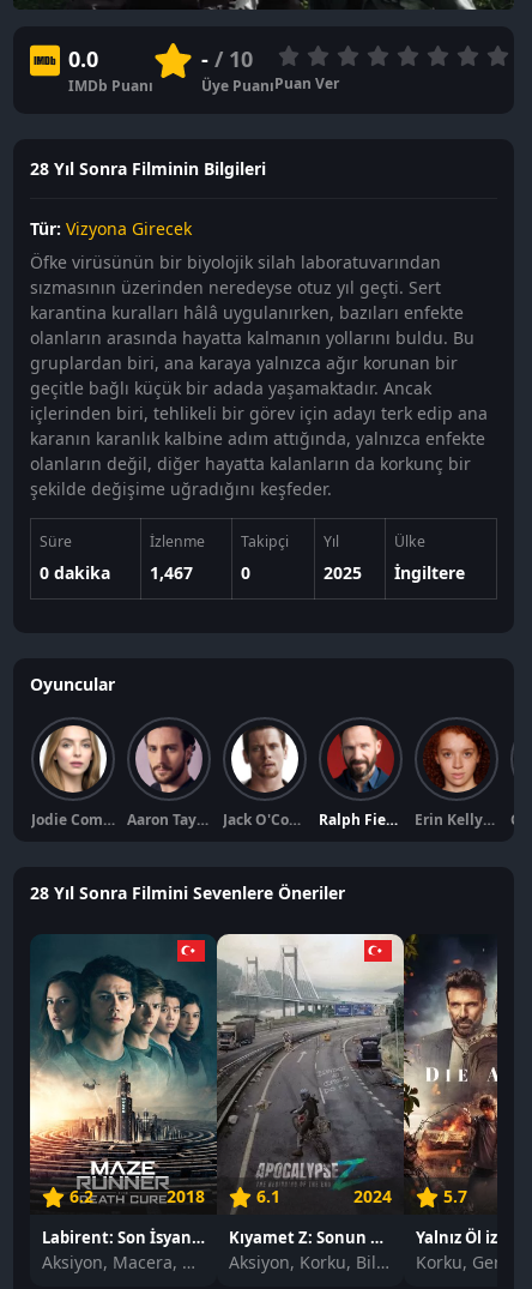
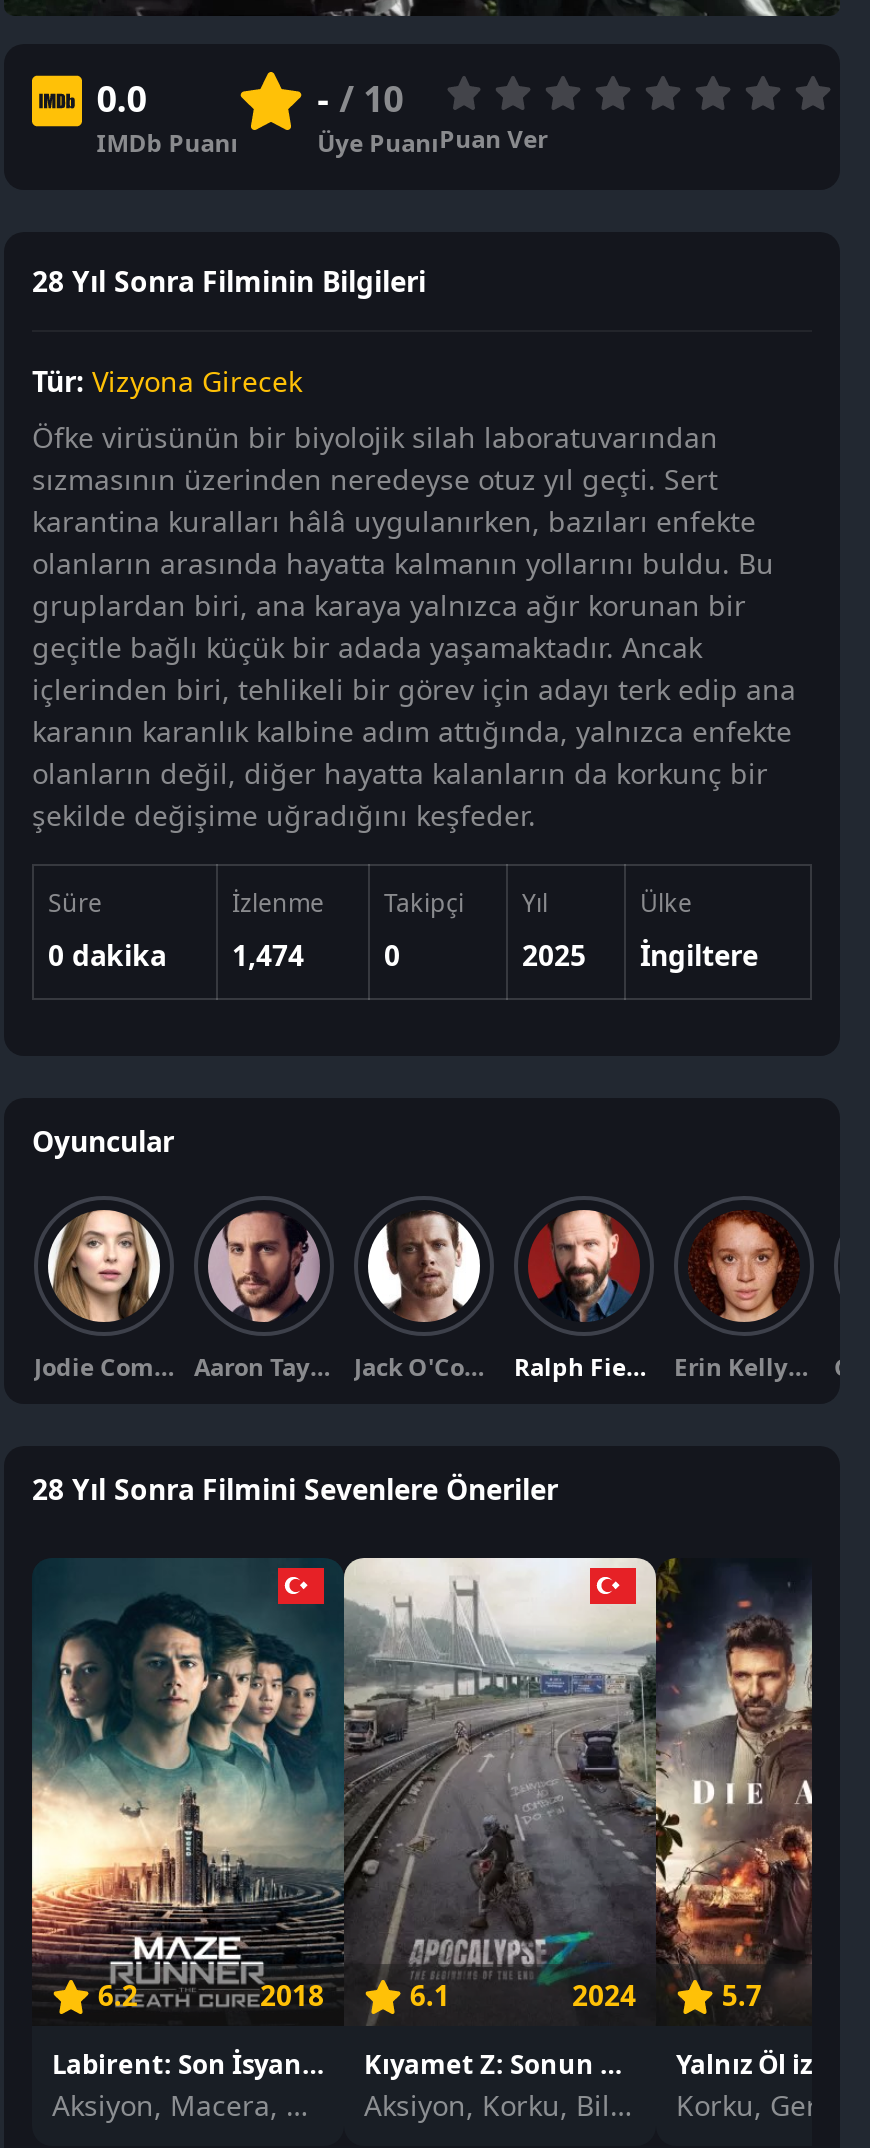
- 0 dakika 1,467
+ 0 dakika 1,474
